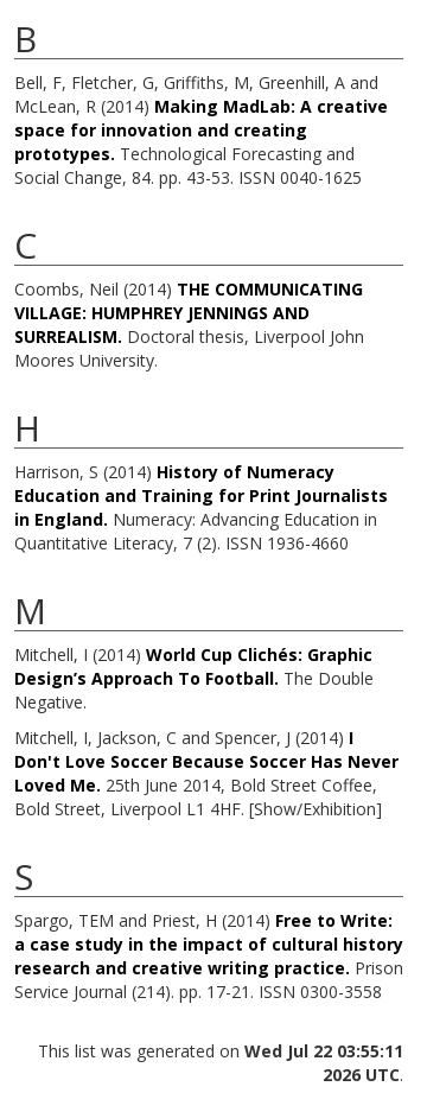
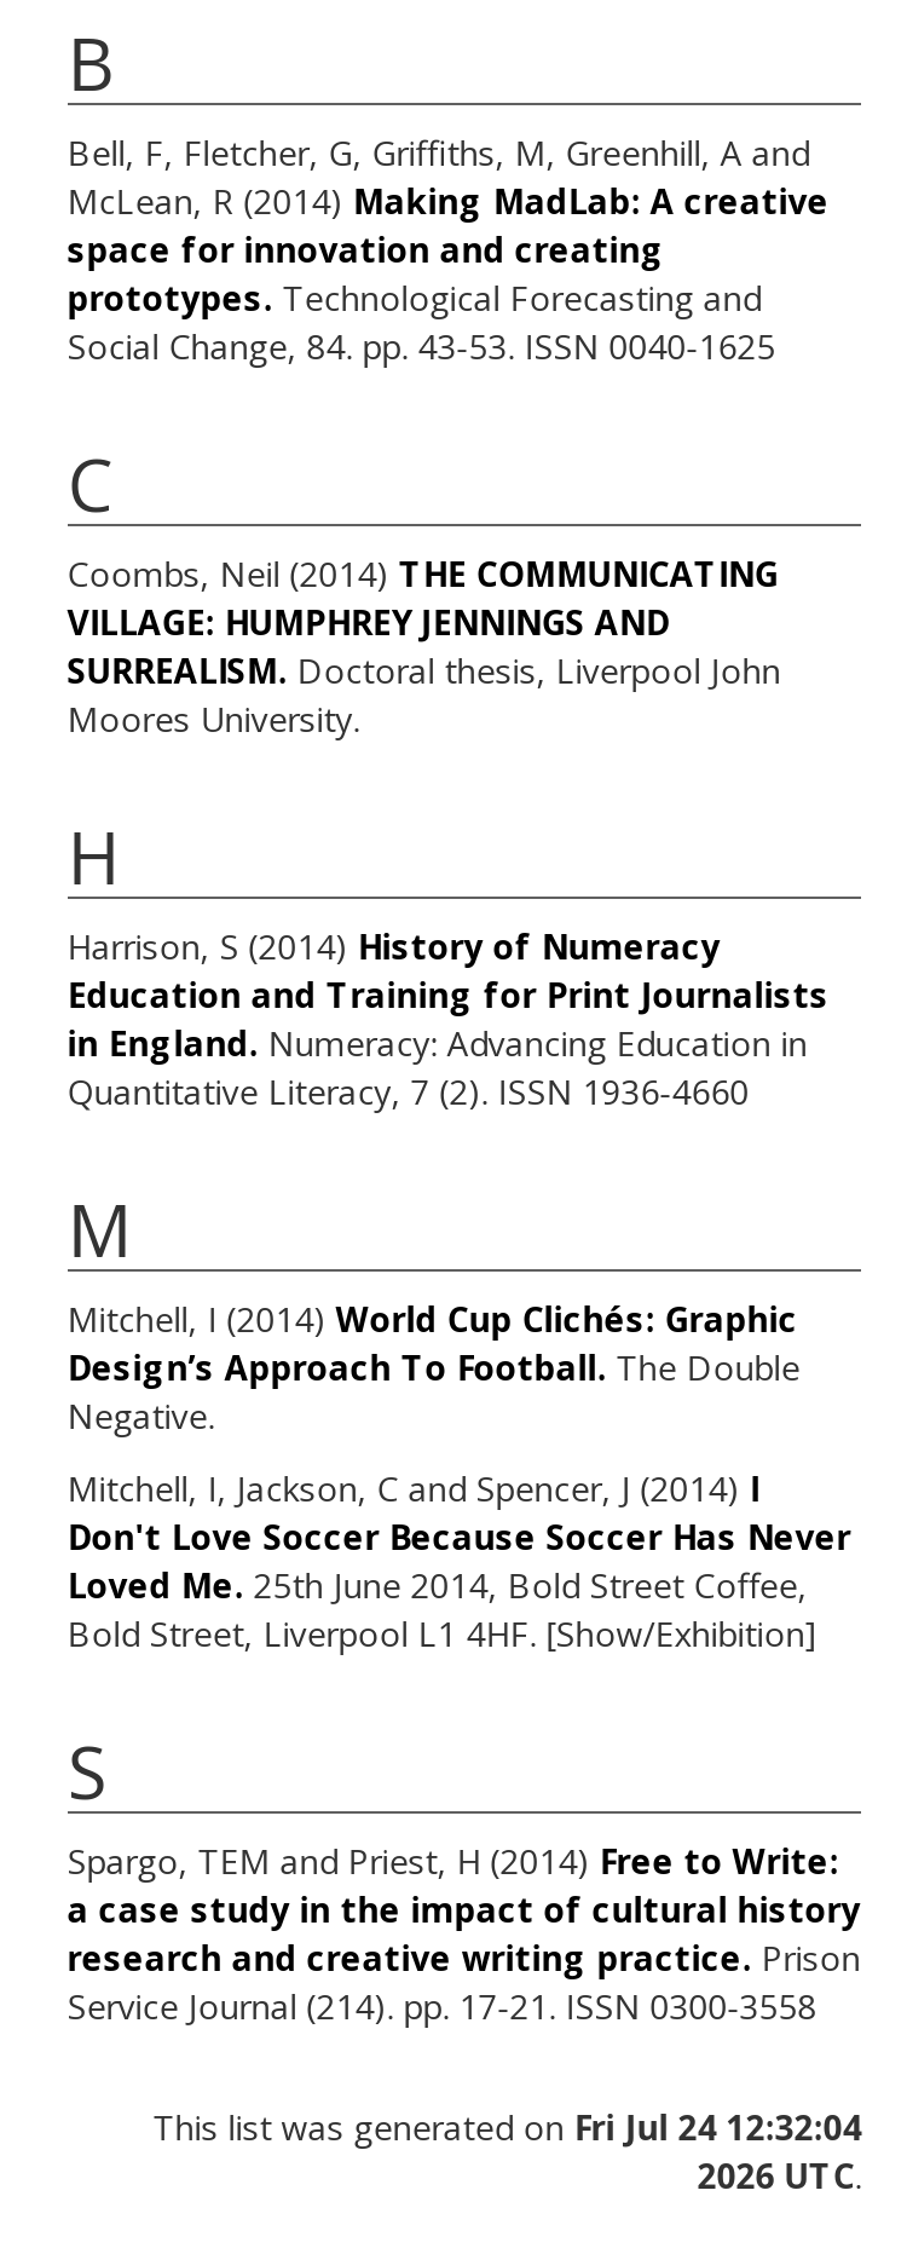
- This list was generated on Wed Jul 22 03:55:11
+ This list was generated on Fri Jul 24 12:32:04
